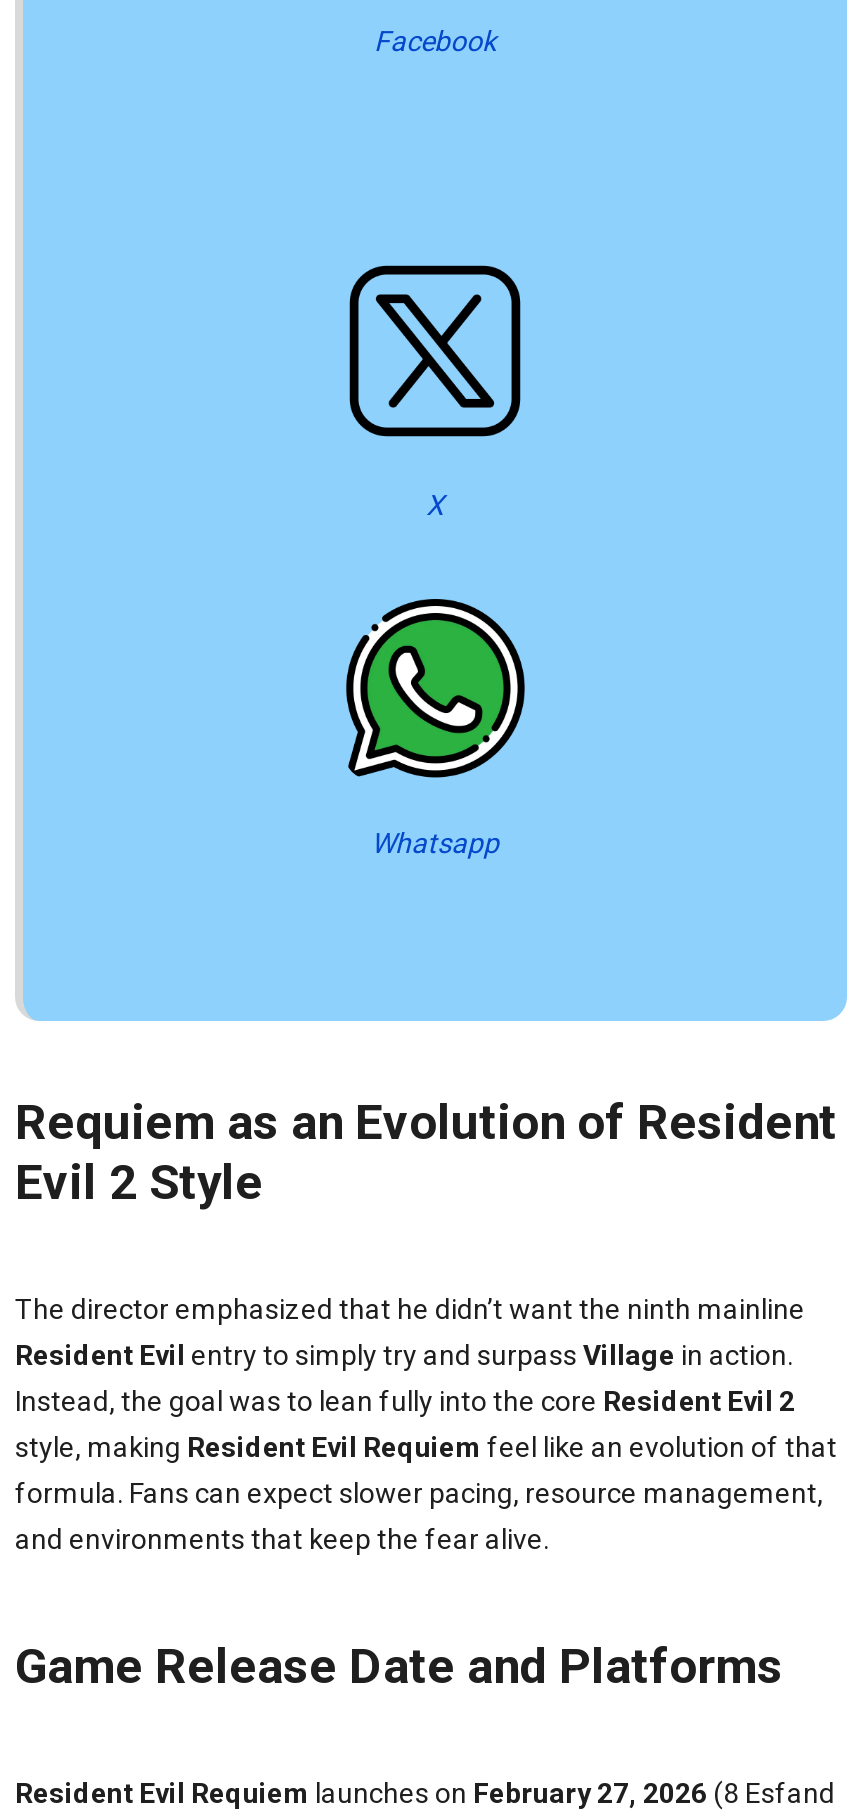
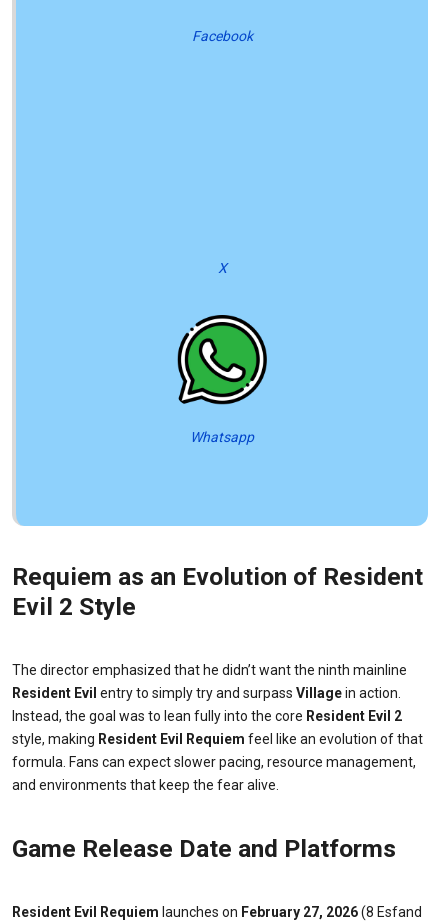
- [image]
